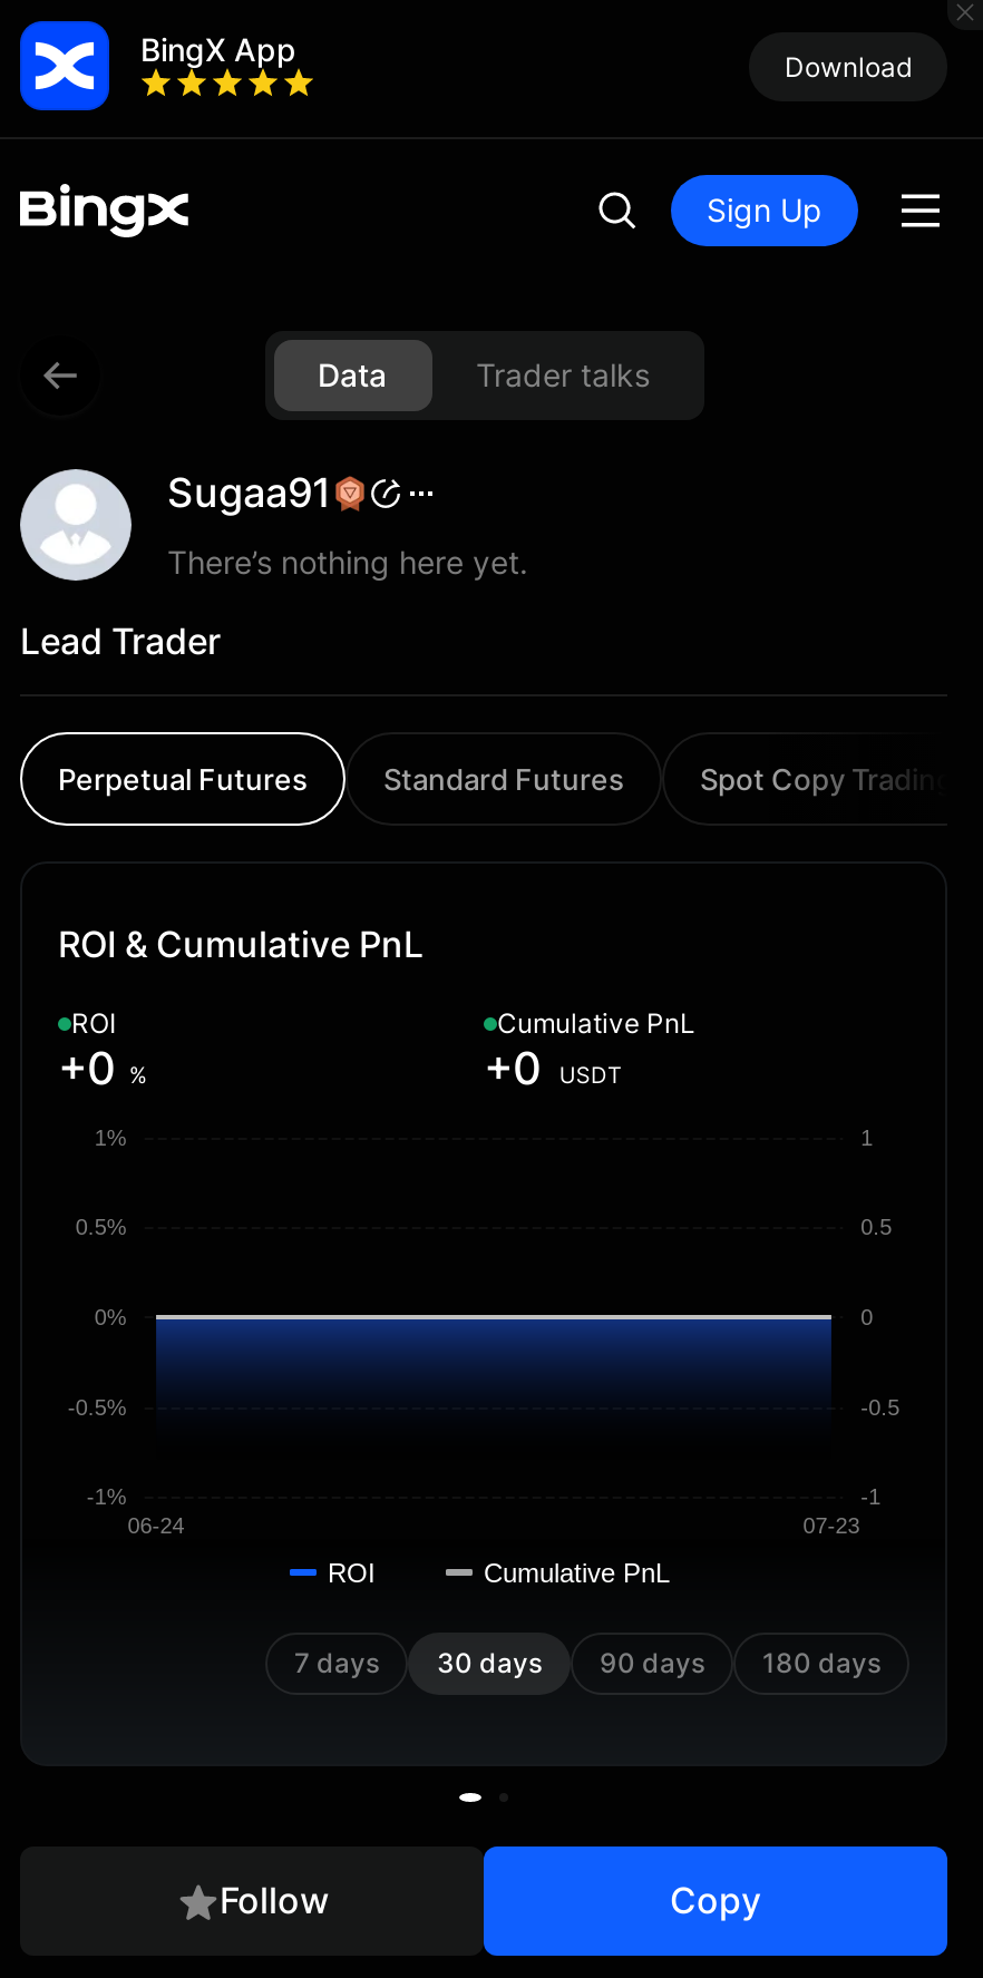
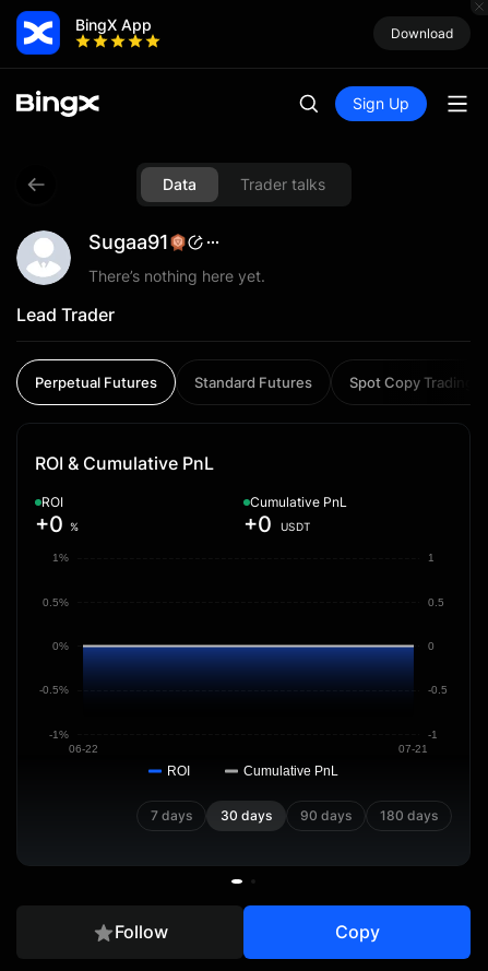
- 06-24
+ 06-22

- 07-23
+ 07-21
